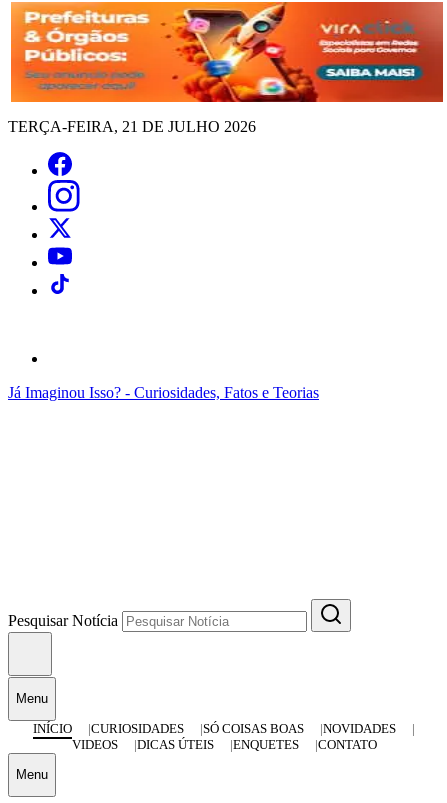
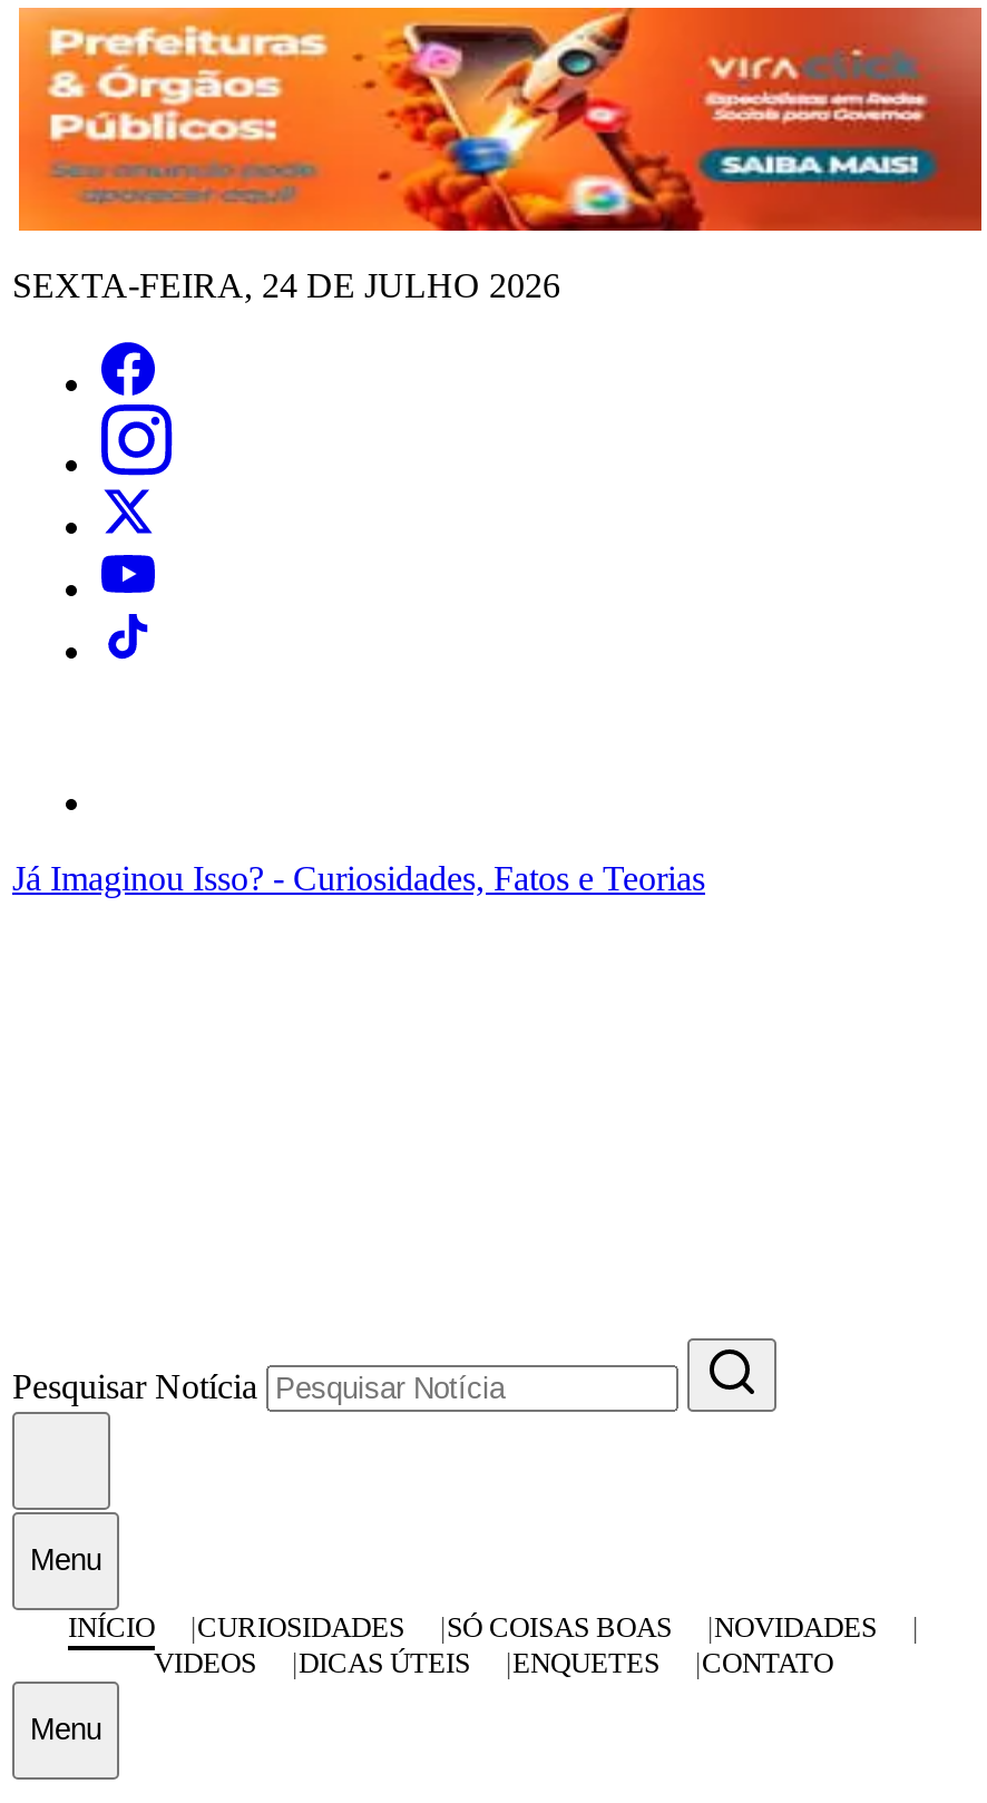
- TERÇA-FEIRA, 21 DE JULHO 2026
+ SEXTA-FEIRA, 24 DE JULHO 2026
